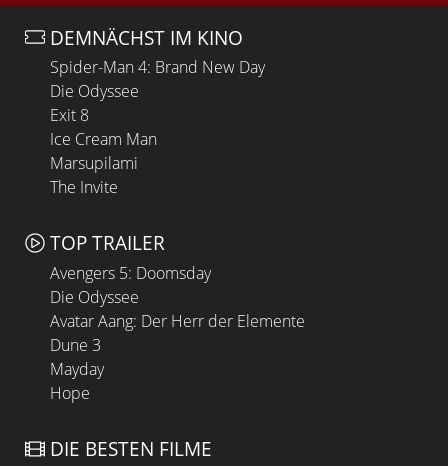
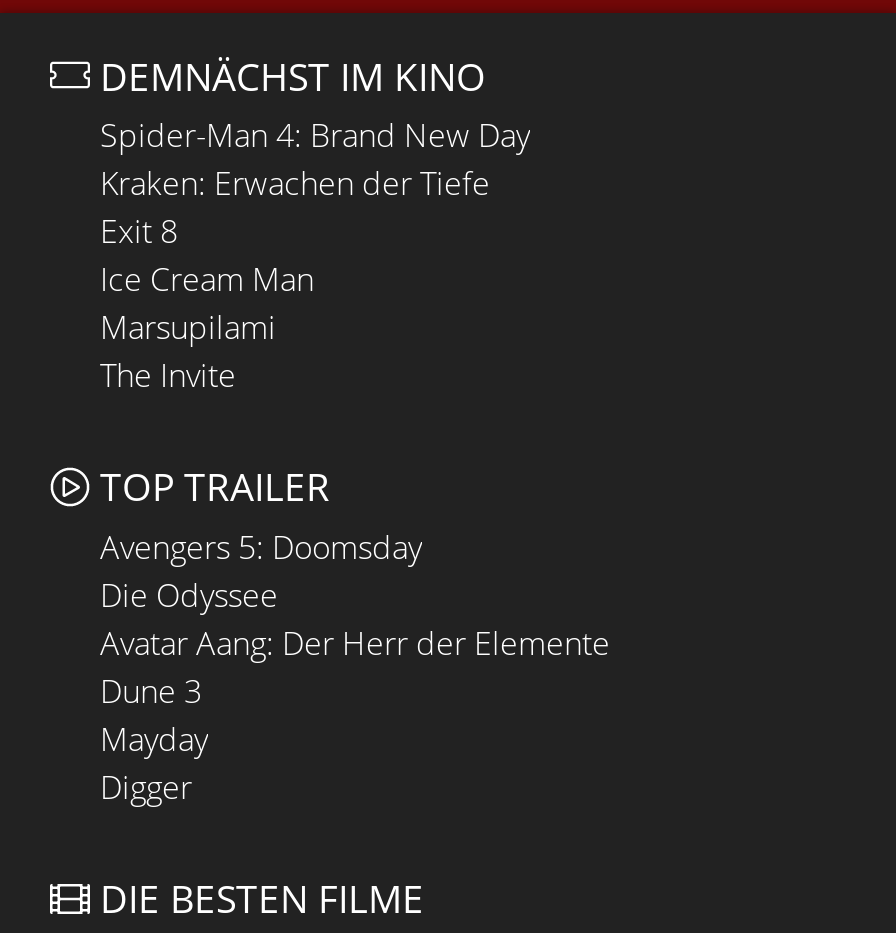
- Die Odyssee
+ Kraken: Erwachen der Tiefe

- Hope
+ Digger
